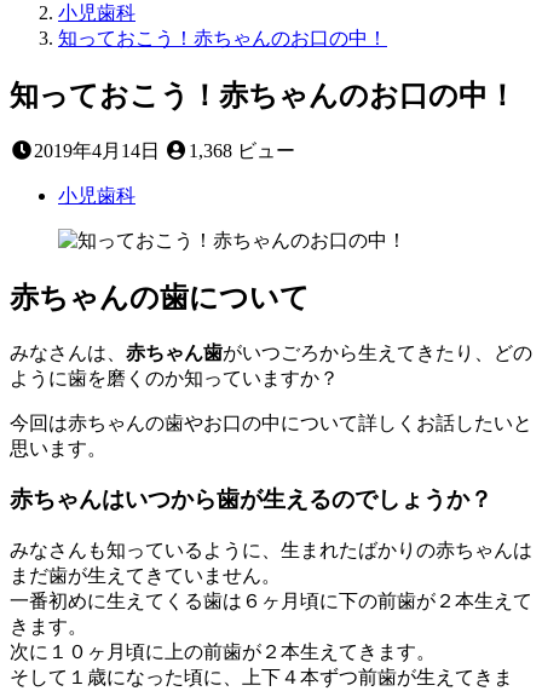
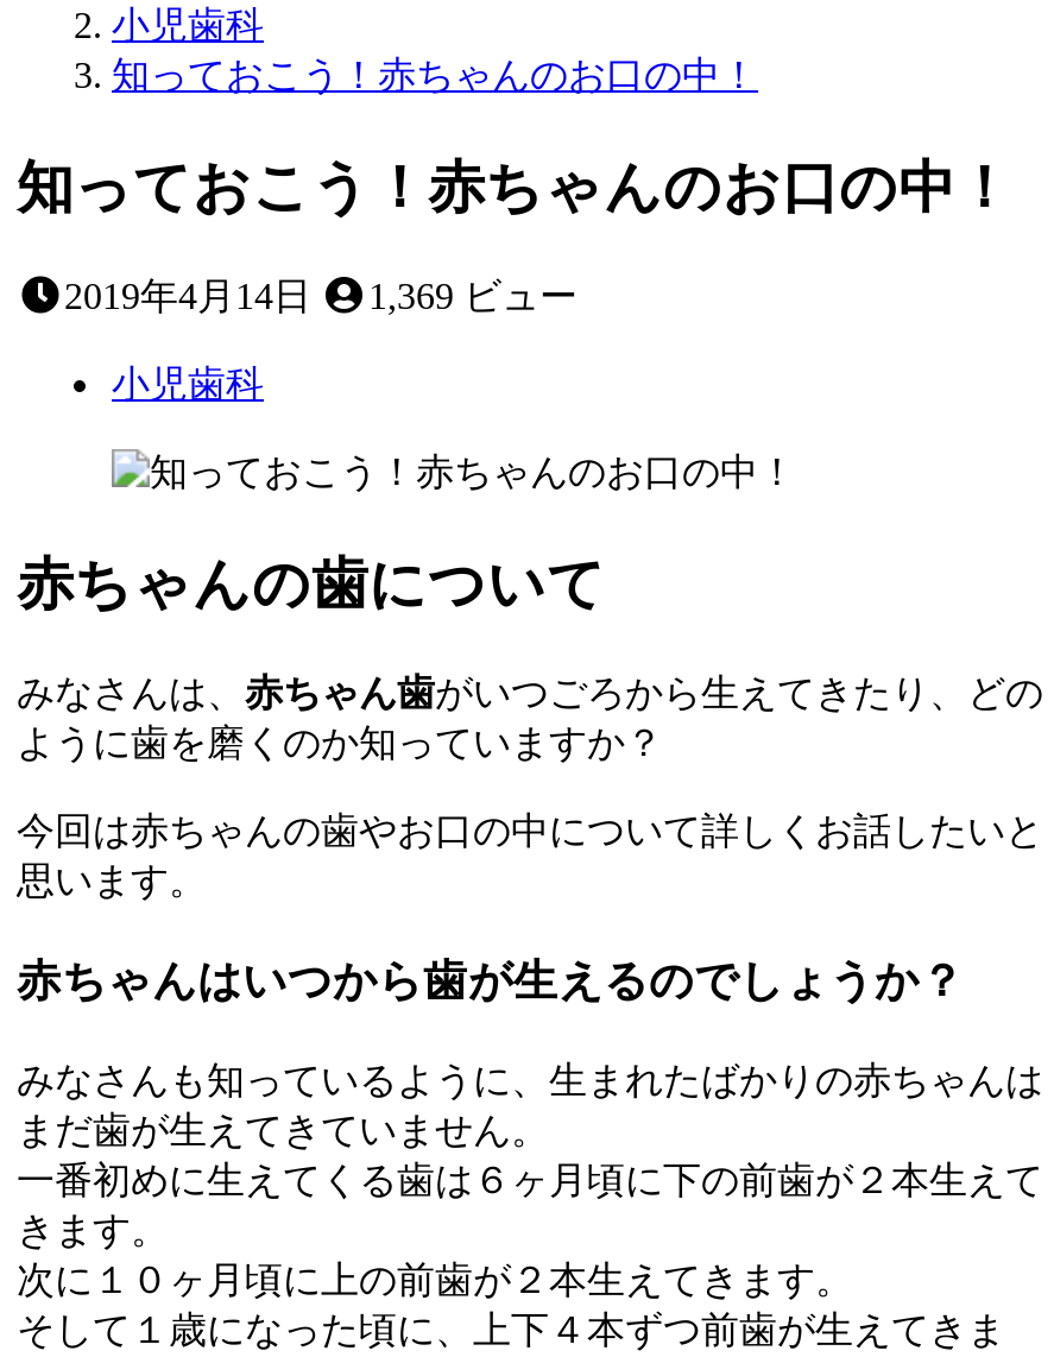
- 1,368 ビュー
+ 1,369 ビュー
